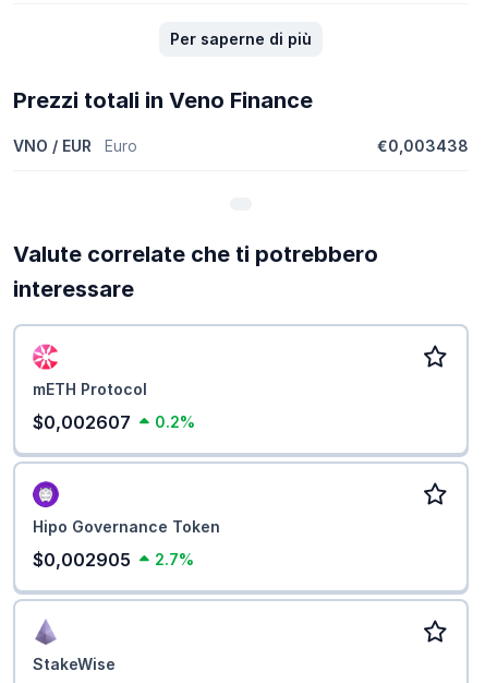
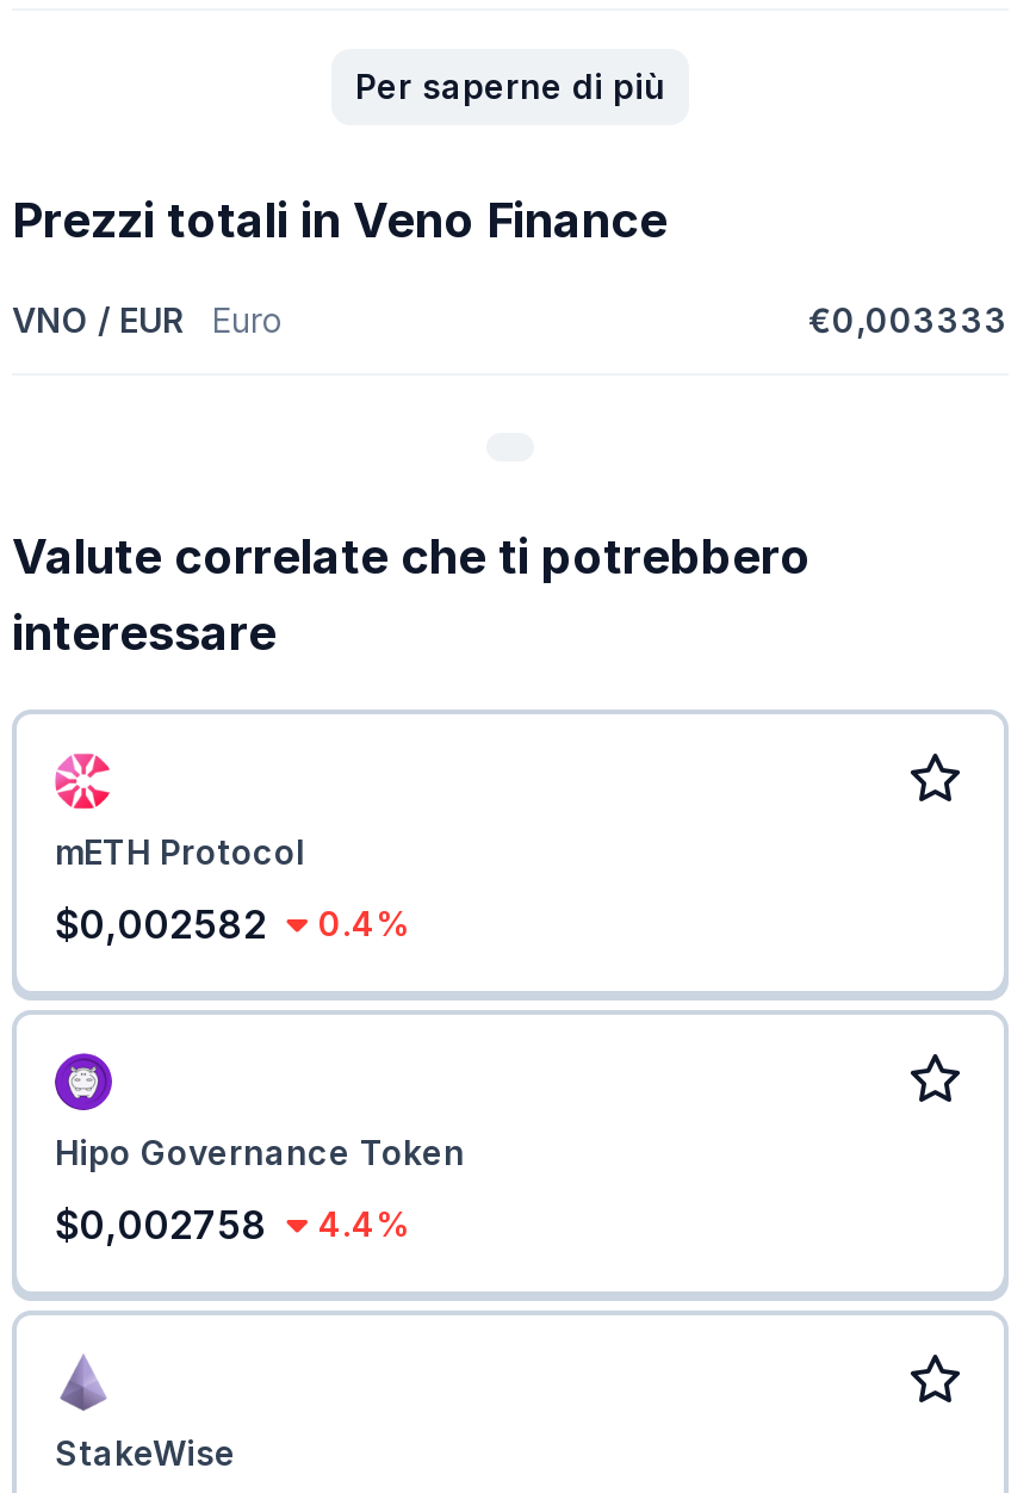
- €0,003438
+ €0,003333

- $0,002607
+ $0,002582

- 0.2%
+ 0.4%

- $0,002905
+ $0,002758

- 2.7%
+ 4.4%
